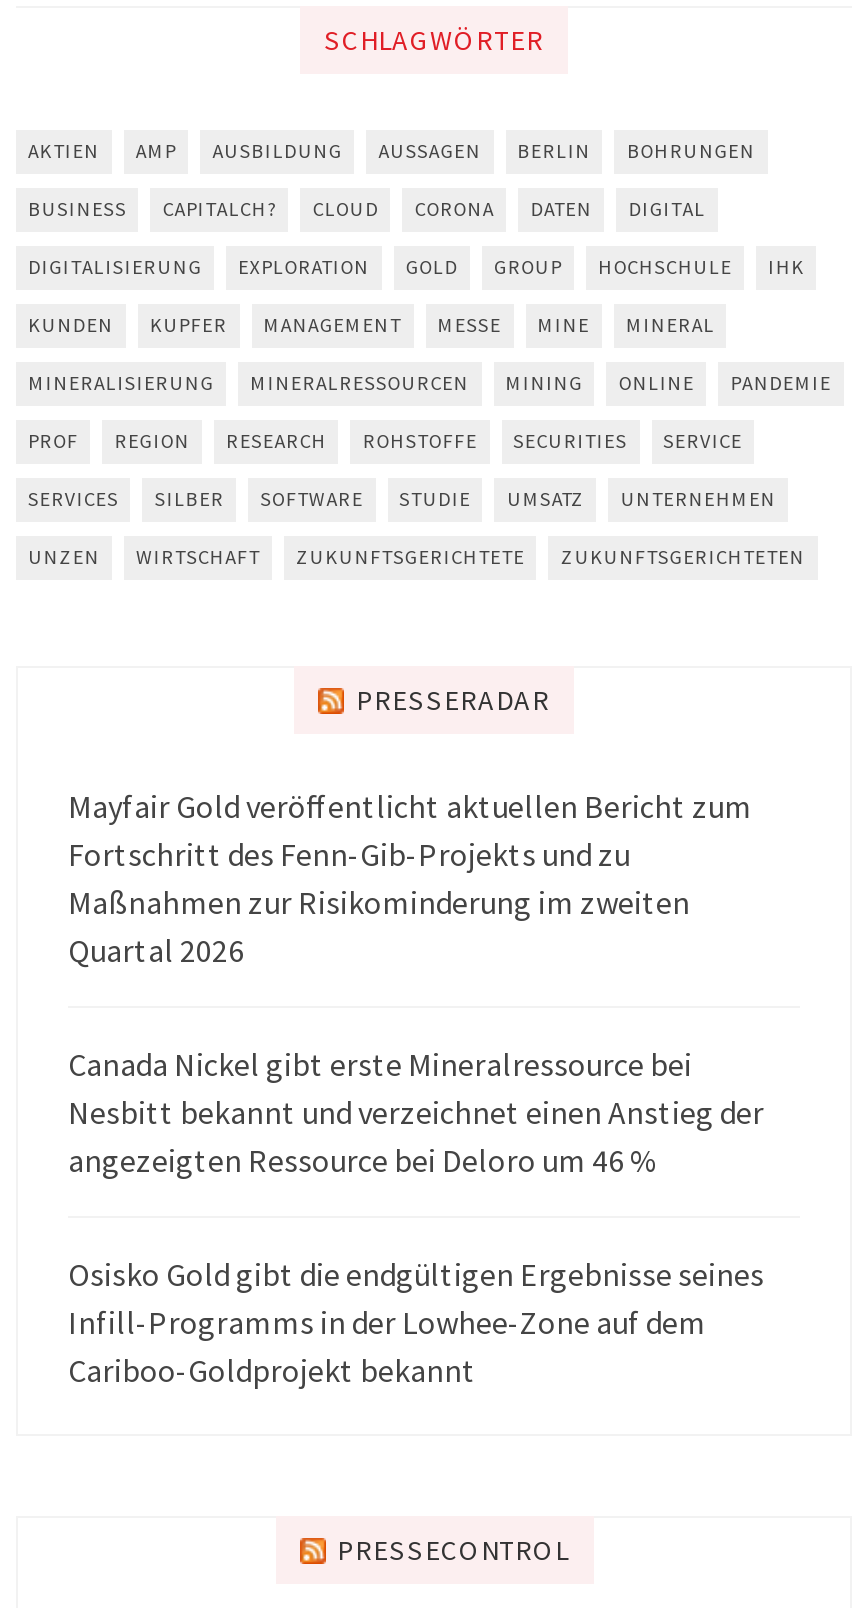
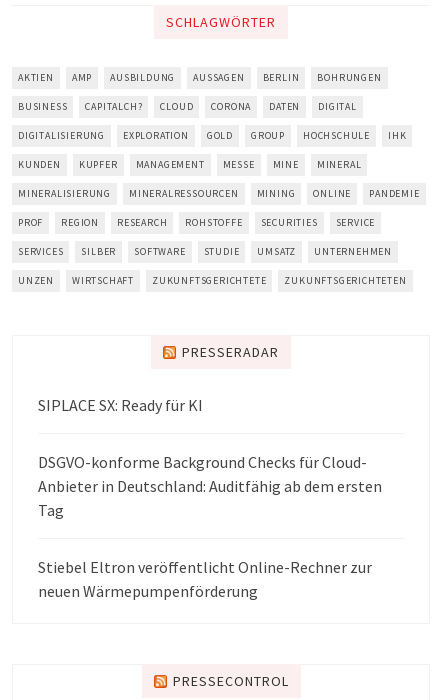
- Mayfair Gold veröffentlicht aktuellen Bericht zum
- Fortschritt des Fenn-Gib-Projekts und zu
- Maßnahmen zur Risikominderung im zweiten
- Quartal 2026
+ SIPLACE SX: Ready für KI

- Canada Nickel gibt erste Mineralressource bei
- Nesbitt bekannt und verzeichnet einen Anstieg der
- angezeigten Ressource bei Deloro um 46 %
+ DSGVO-konforme Background Checks für Cloud-
+ Anbieter in Deutschland: Auditfähig ab dem ersten
+ Tag

- Osisko Gold gibt die endgültigen Ergebnisse seines
- Infill-Programms in der Lowhee-Zone auf dem
- Cariboo-Goldprojekt bekannt
+ Stiebel Eltron veröffentlicht Online-Rechner zur
+ neuen Wärmepumpenförderung
